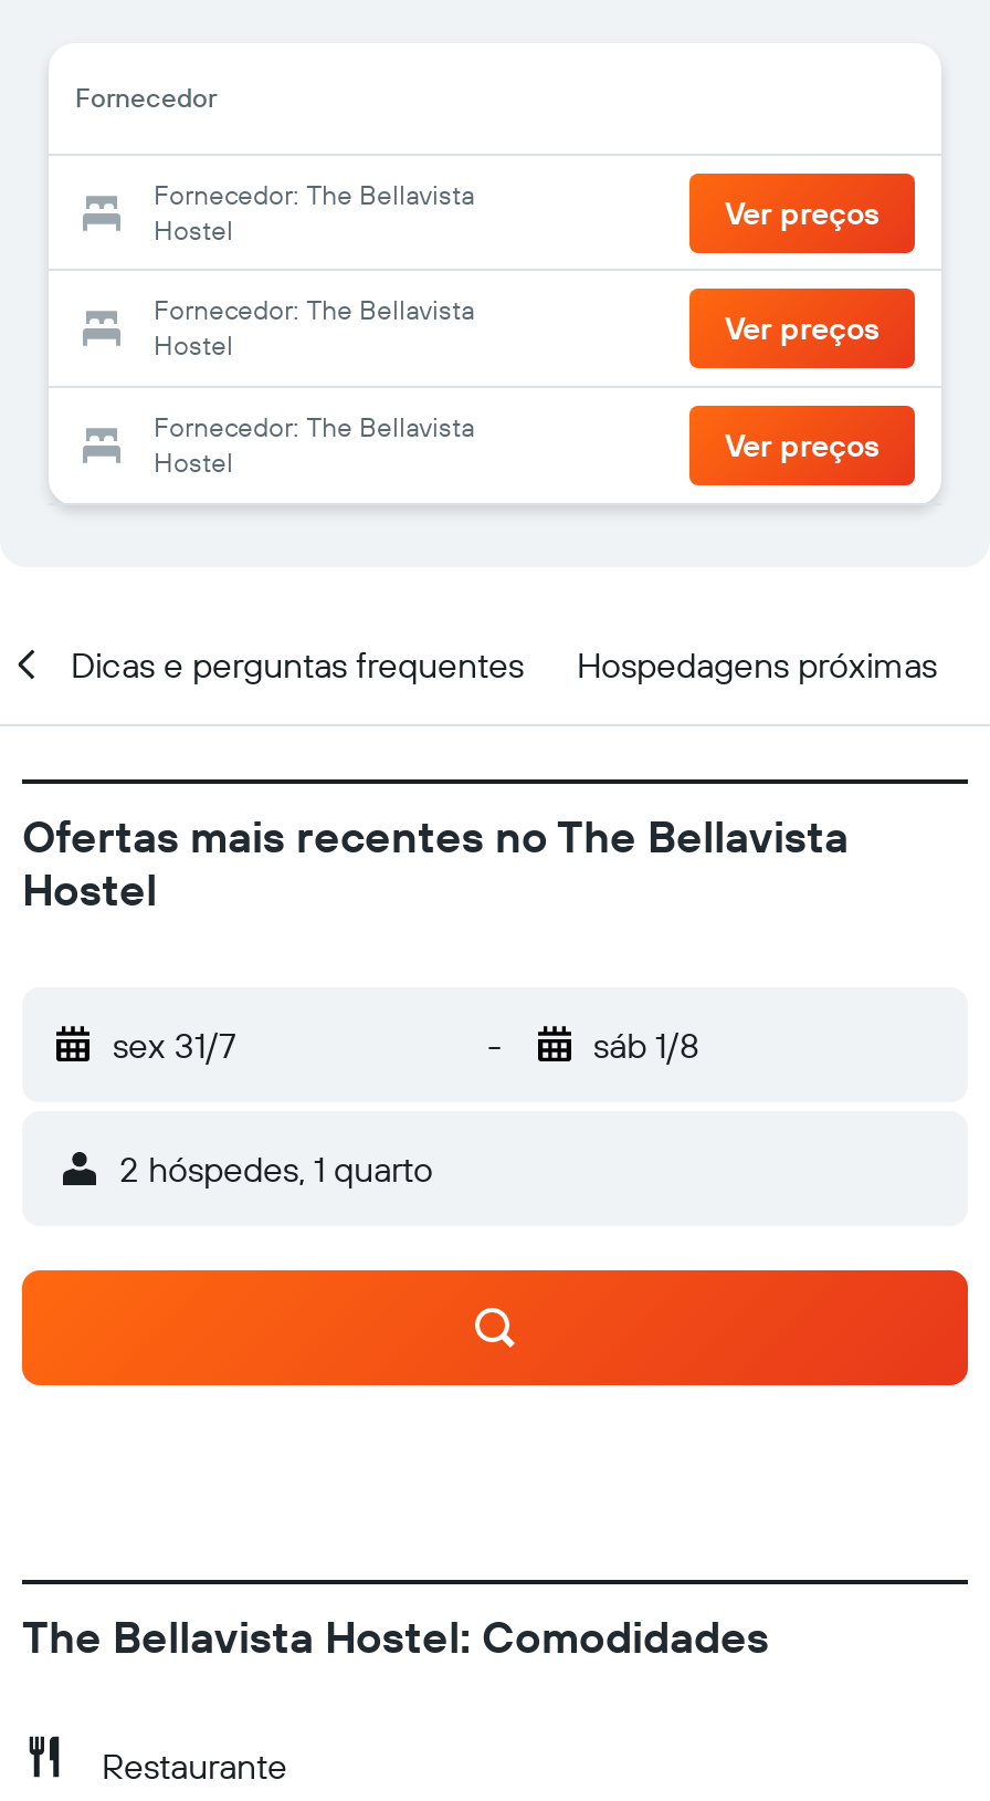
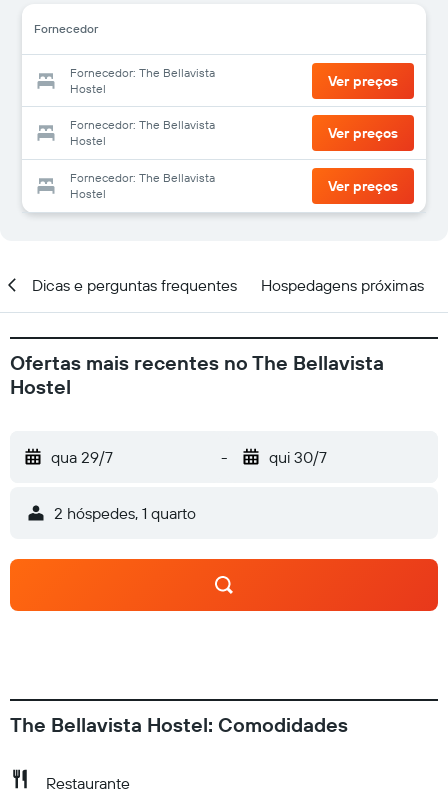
- sex 31/7
+ qua 29/7

- sáb 1/8
+ qui 30/7
